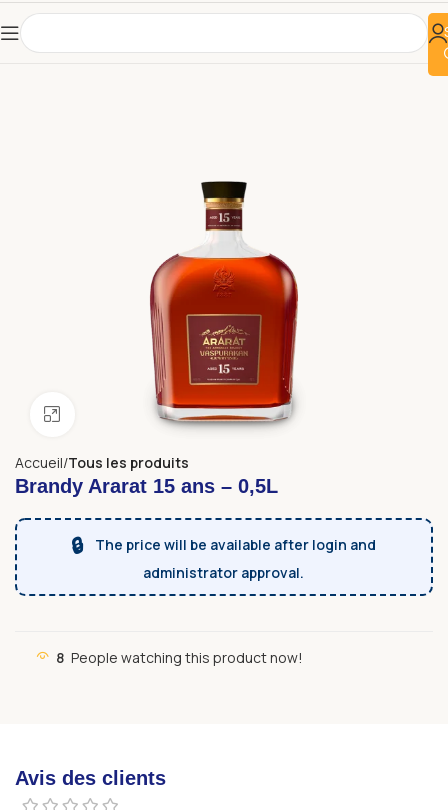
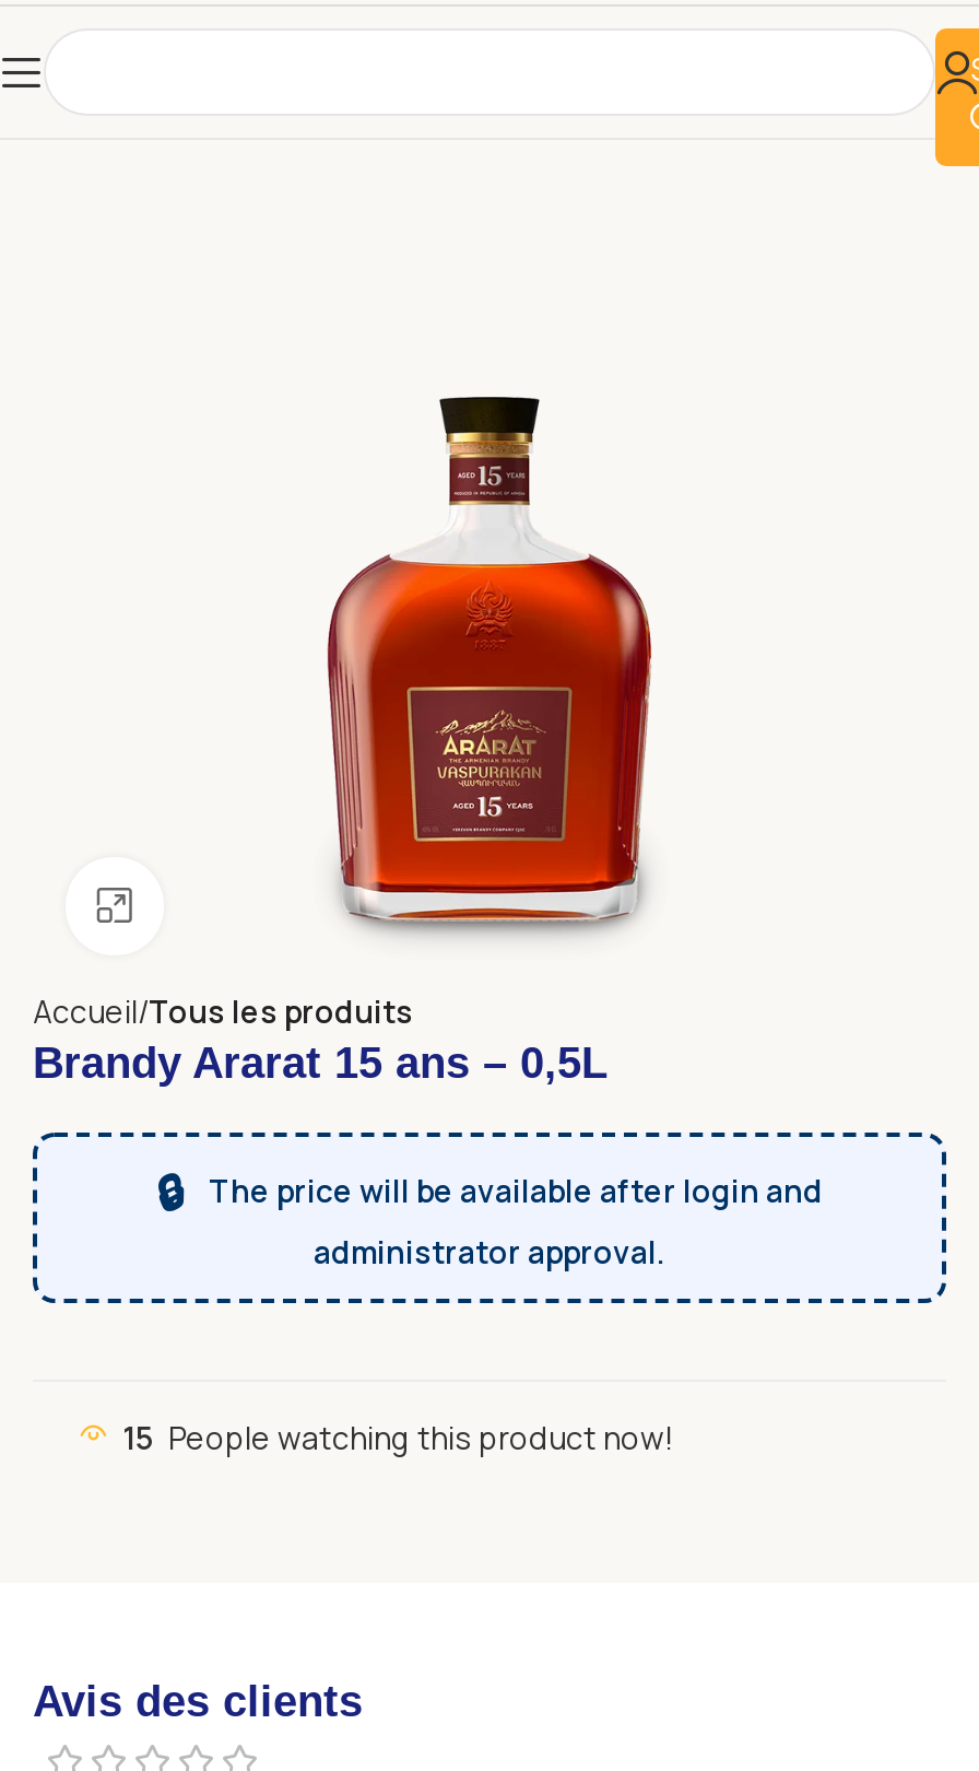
- 8 People watching this product now!
+ 15 People watching this product now!
